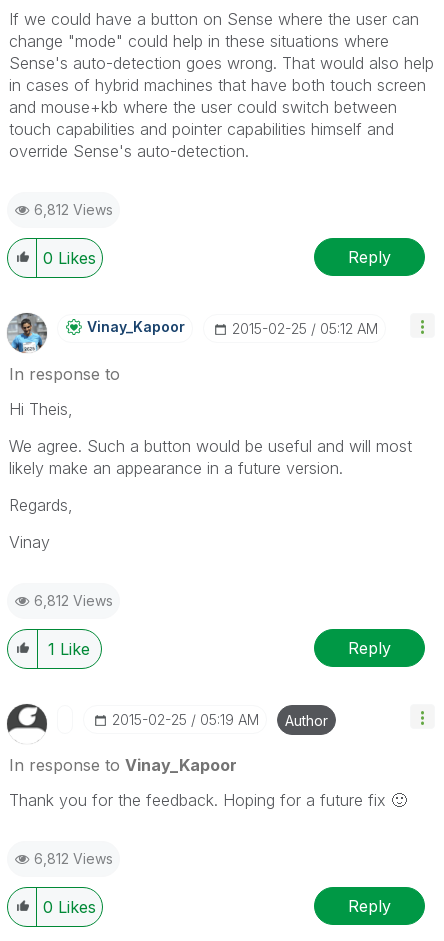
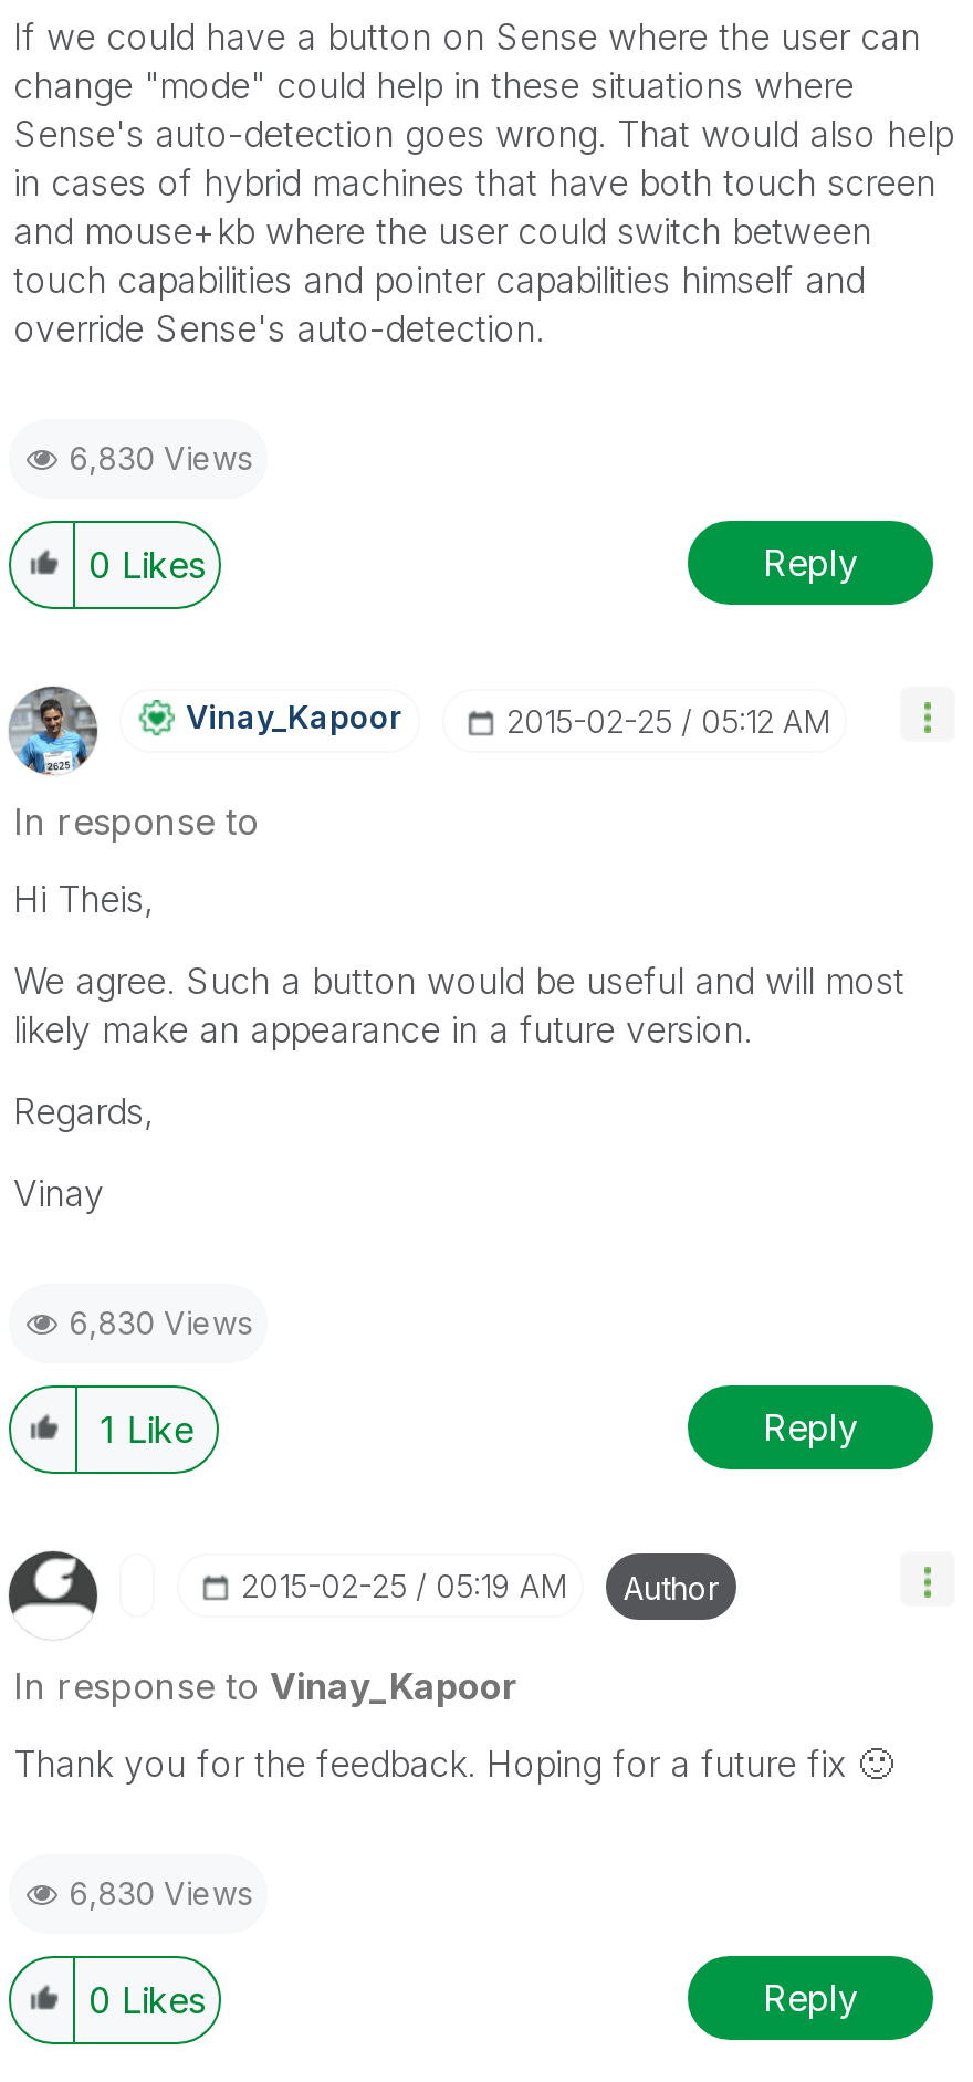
- 6,812 Views
+ 6,830 Views

- 6,812 Views
+ 6,830 Views

- 6,812 Views
+ 6,830 Views
